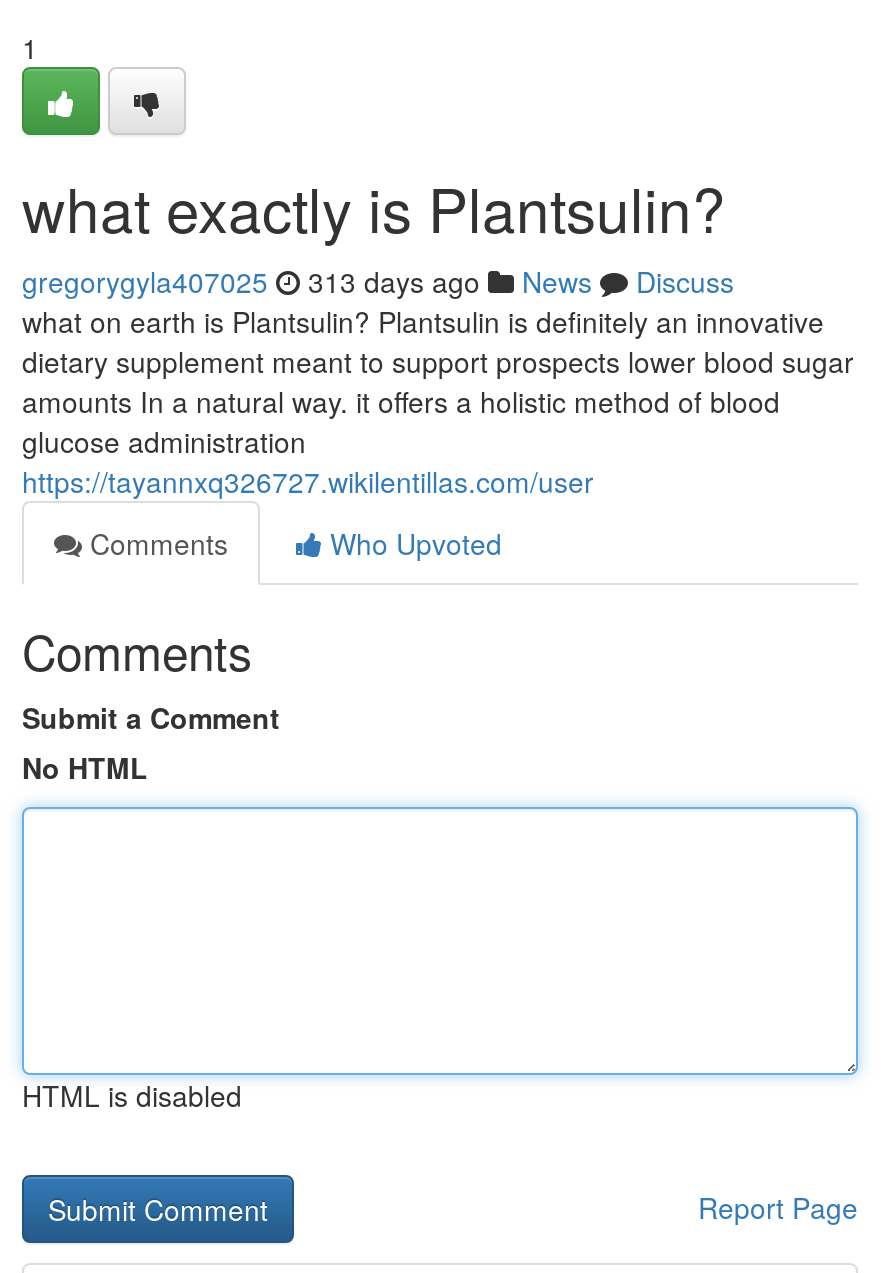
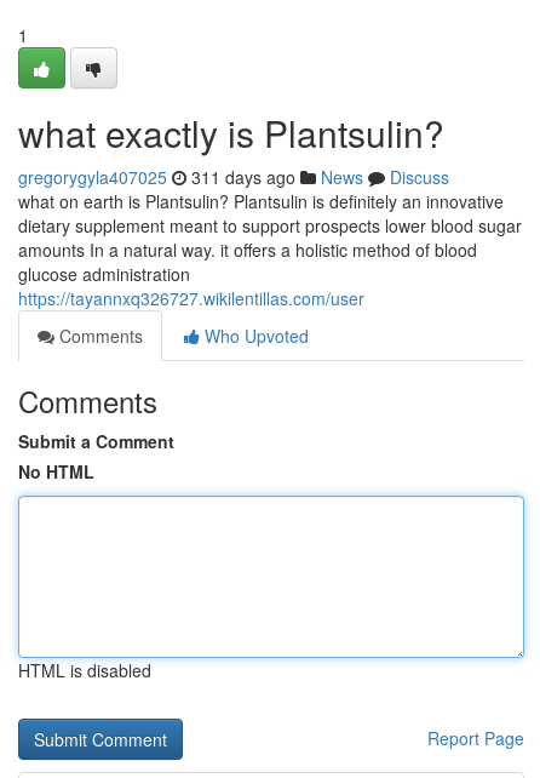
- gregorygyla407025 313 days ago News Discuss
+ gregorygyla407025 311 days ago News Discuss
